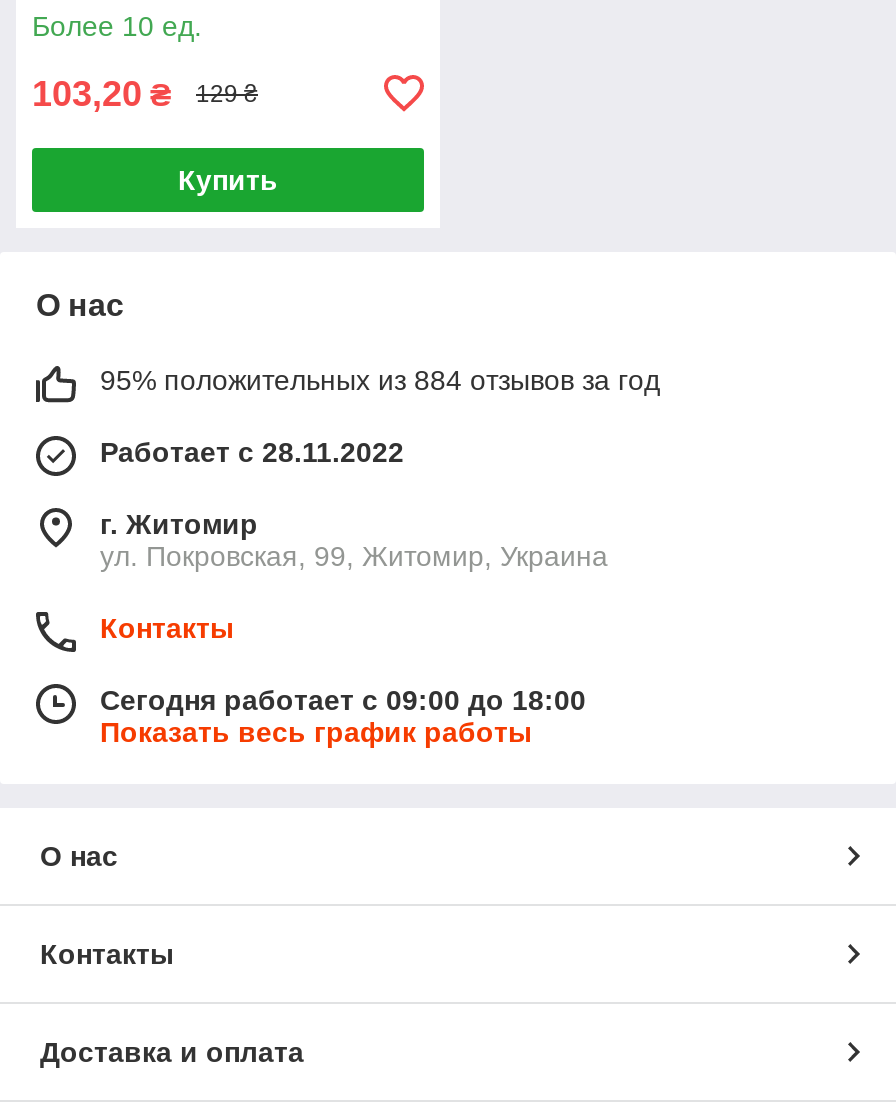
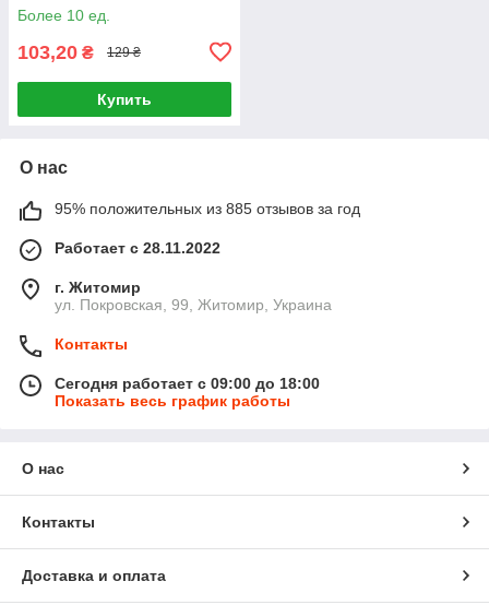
- 95% положительных из 884 отзывов за год
+ 95% положительных из 885 отзывов за год
